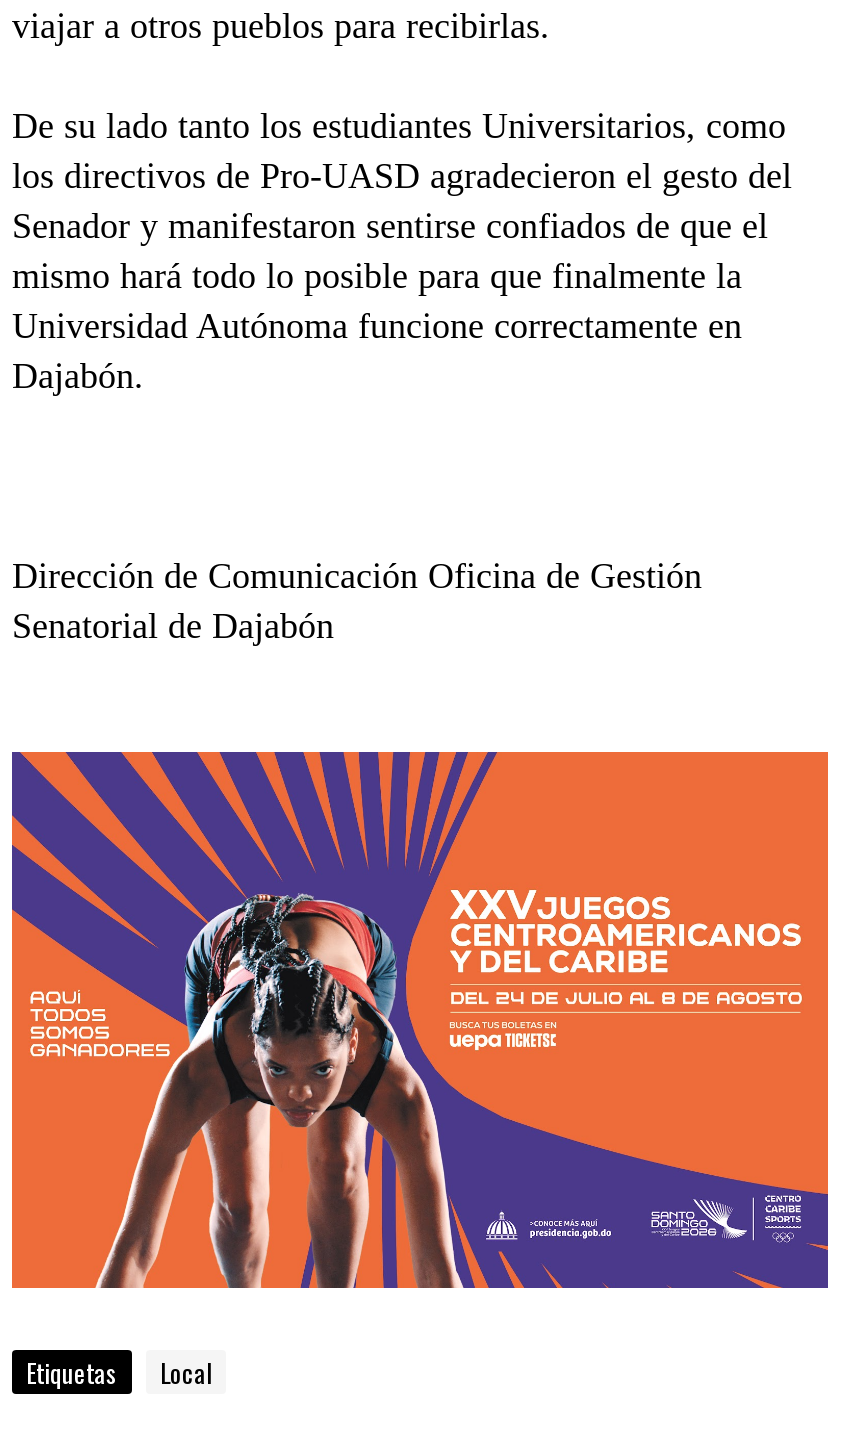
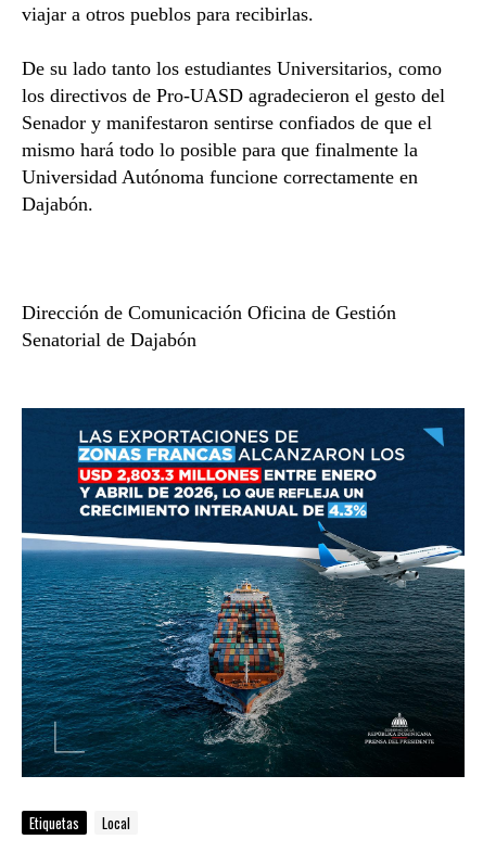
- [image]
+ [image]
